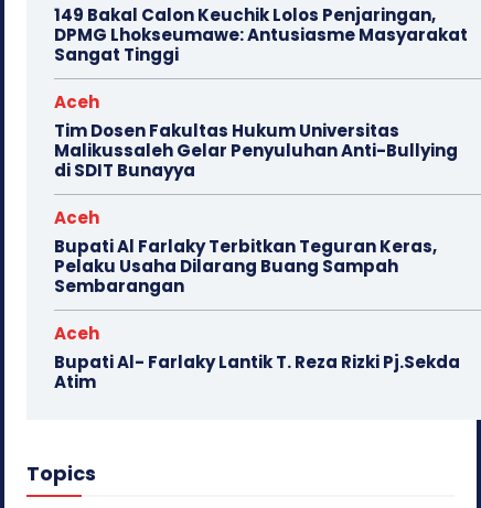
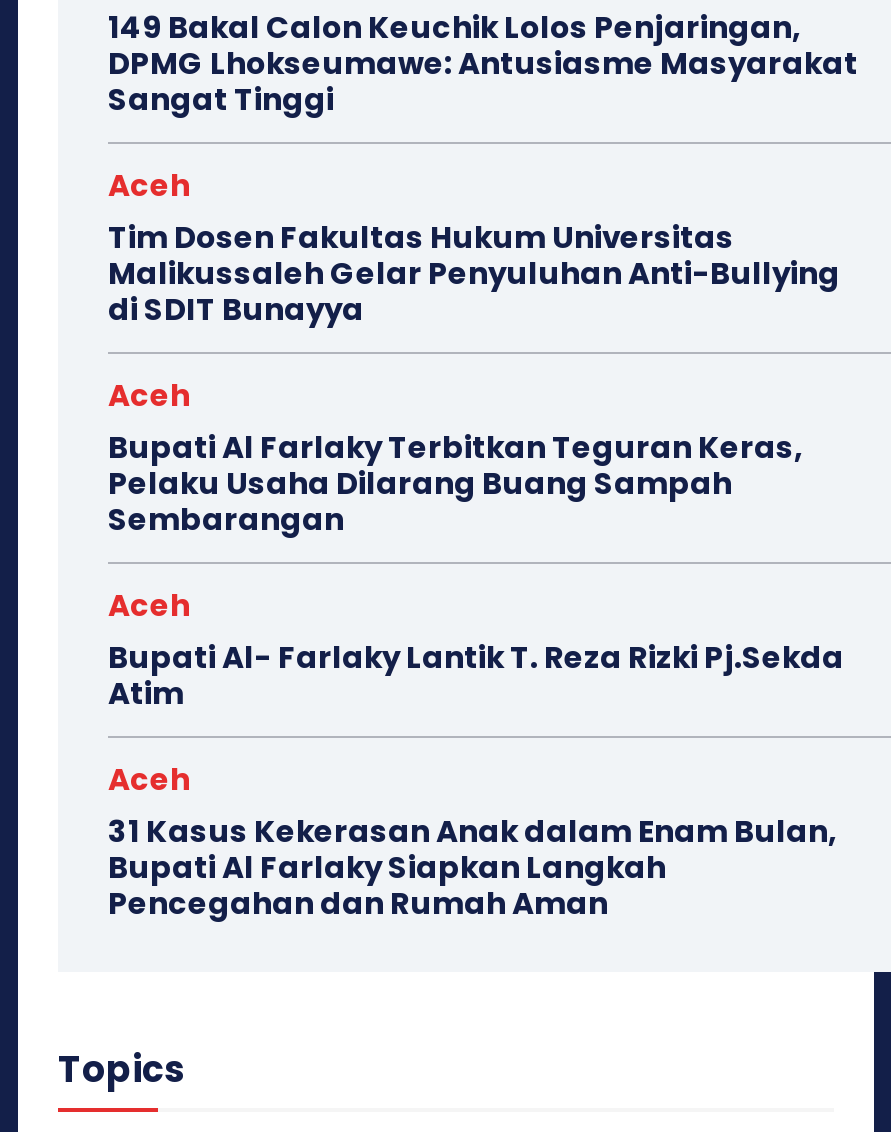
+ Aceh
+ 31 Kasus Kekerasan Anak dalam Enam Bulan,
+ Bupati Al Farlaky Siapkan Langkah
+ Pencegahan dan Rumah Aman
